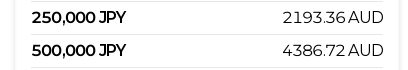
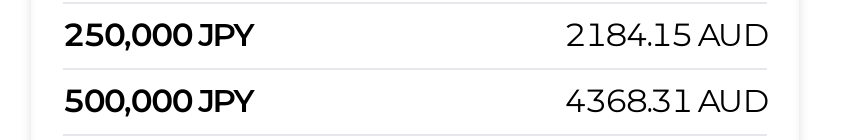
- 2193.36 AUD
+ 2184.15 AUD

- 4386.72 AUD
+ 4368.31 AUD
